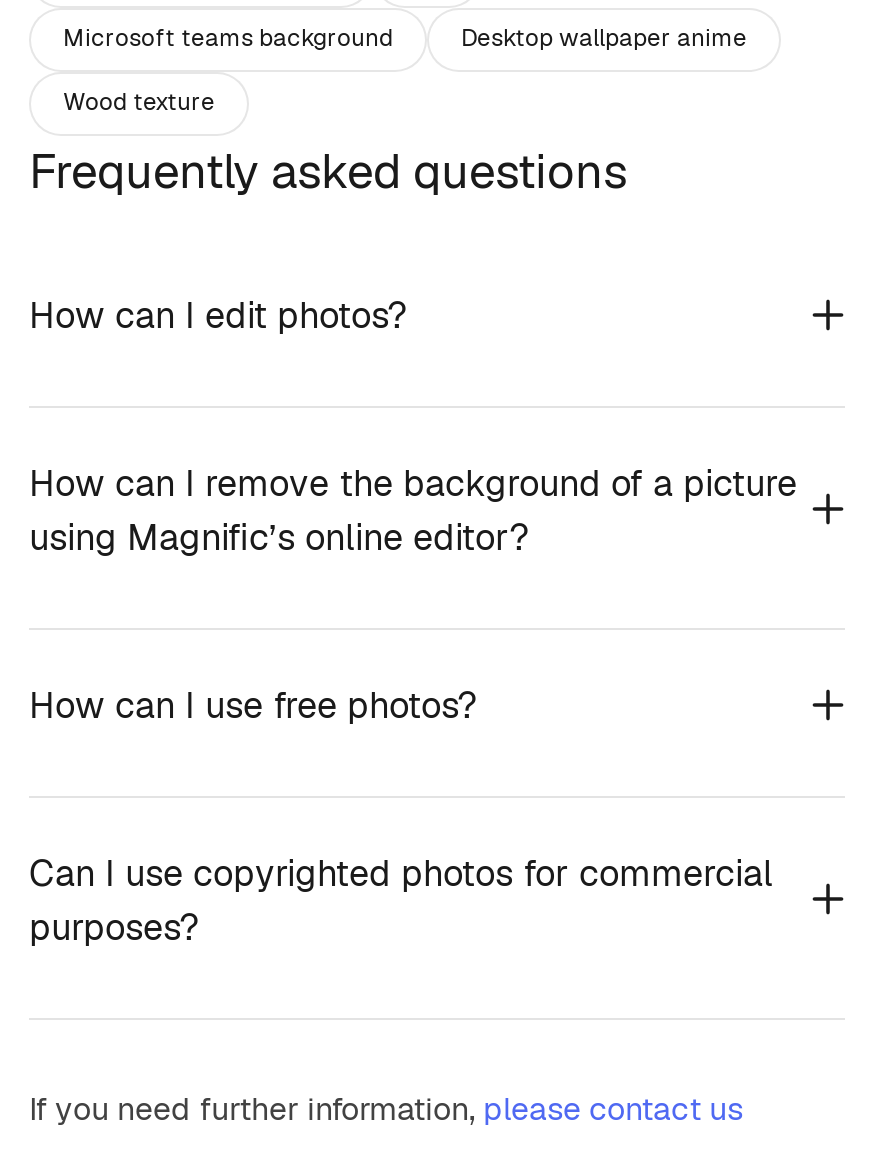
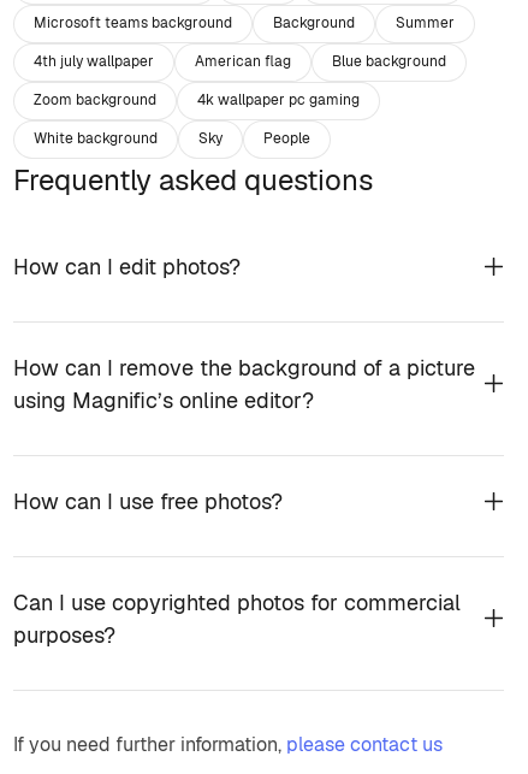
- Desktop wallpaper anime
- Wood texture
+ Background
+ Summer
+ 4th july wallpaper
+ American flag
+ Blue background
+ Zoom background
+ 4k wallpaper pc gaming
+ White background
+ Sky
+ People
